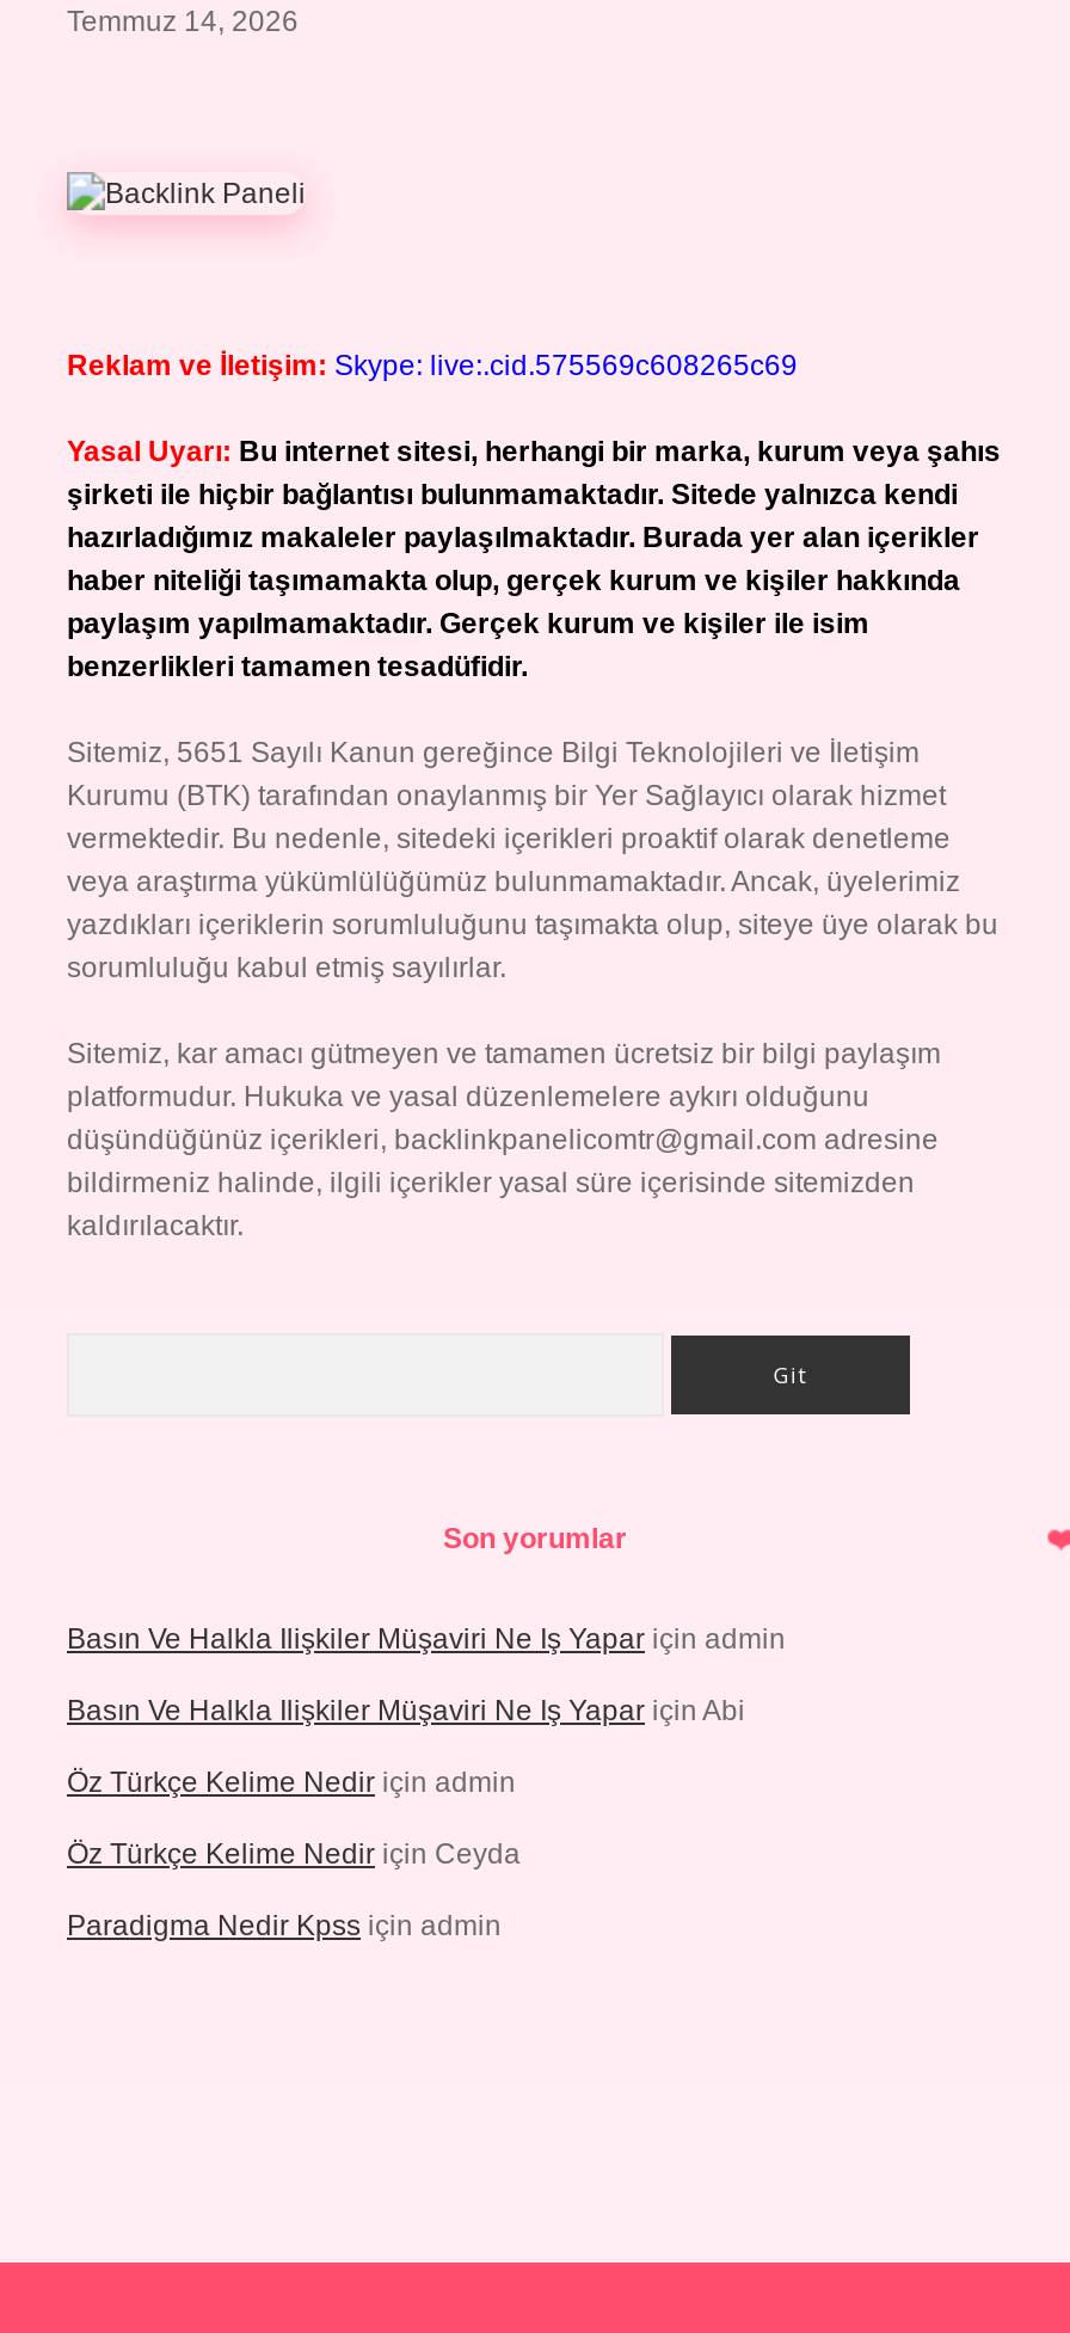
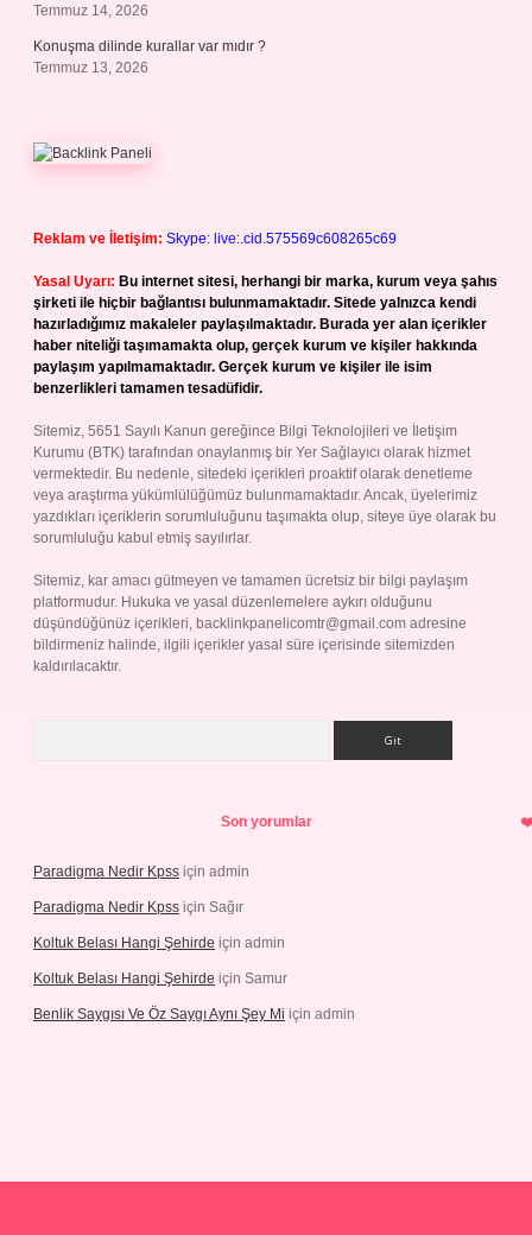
+ Konuşma dilinde kurallar var mıdır ?
+ Temmuz 13, 2026

- Basın Ve Halkla Ilişkiler Müşaviri Ne Iş Yapar için admin
- Basın Ve Halkla Ilişkiler Müşaviri Ne Iş Yapar için Abi
- Öz Türkçe Kelime Nedir için admin
- Öz Türkçe Kelime Nedir için Ceyda

moved up: Paradigma Nedir Kpss için admin

+ Paradigma Nedir Kpss için Sağır
+ Koltuk Belası Hangi Şehirde için admin
+ Koltuk Belası Hangi Şehirde için Samur
+ Benlik Saygısı Ve Öz Saygı Aynı Şey Mi için admin
